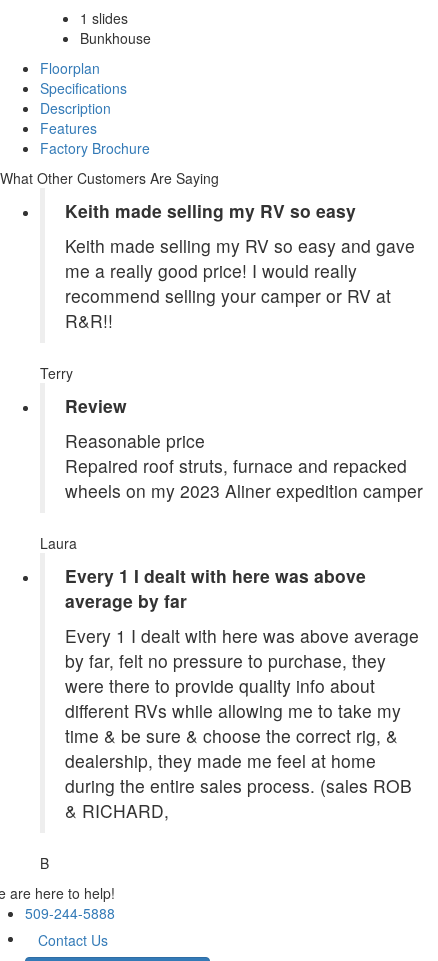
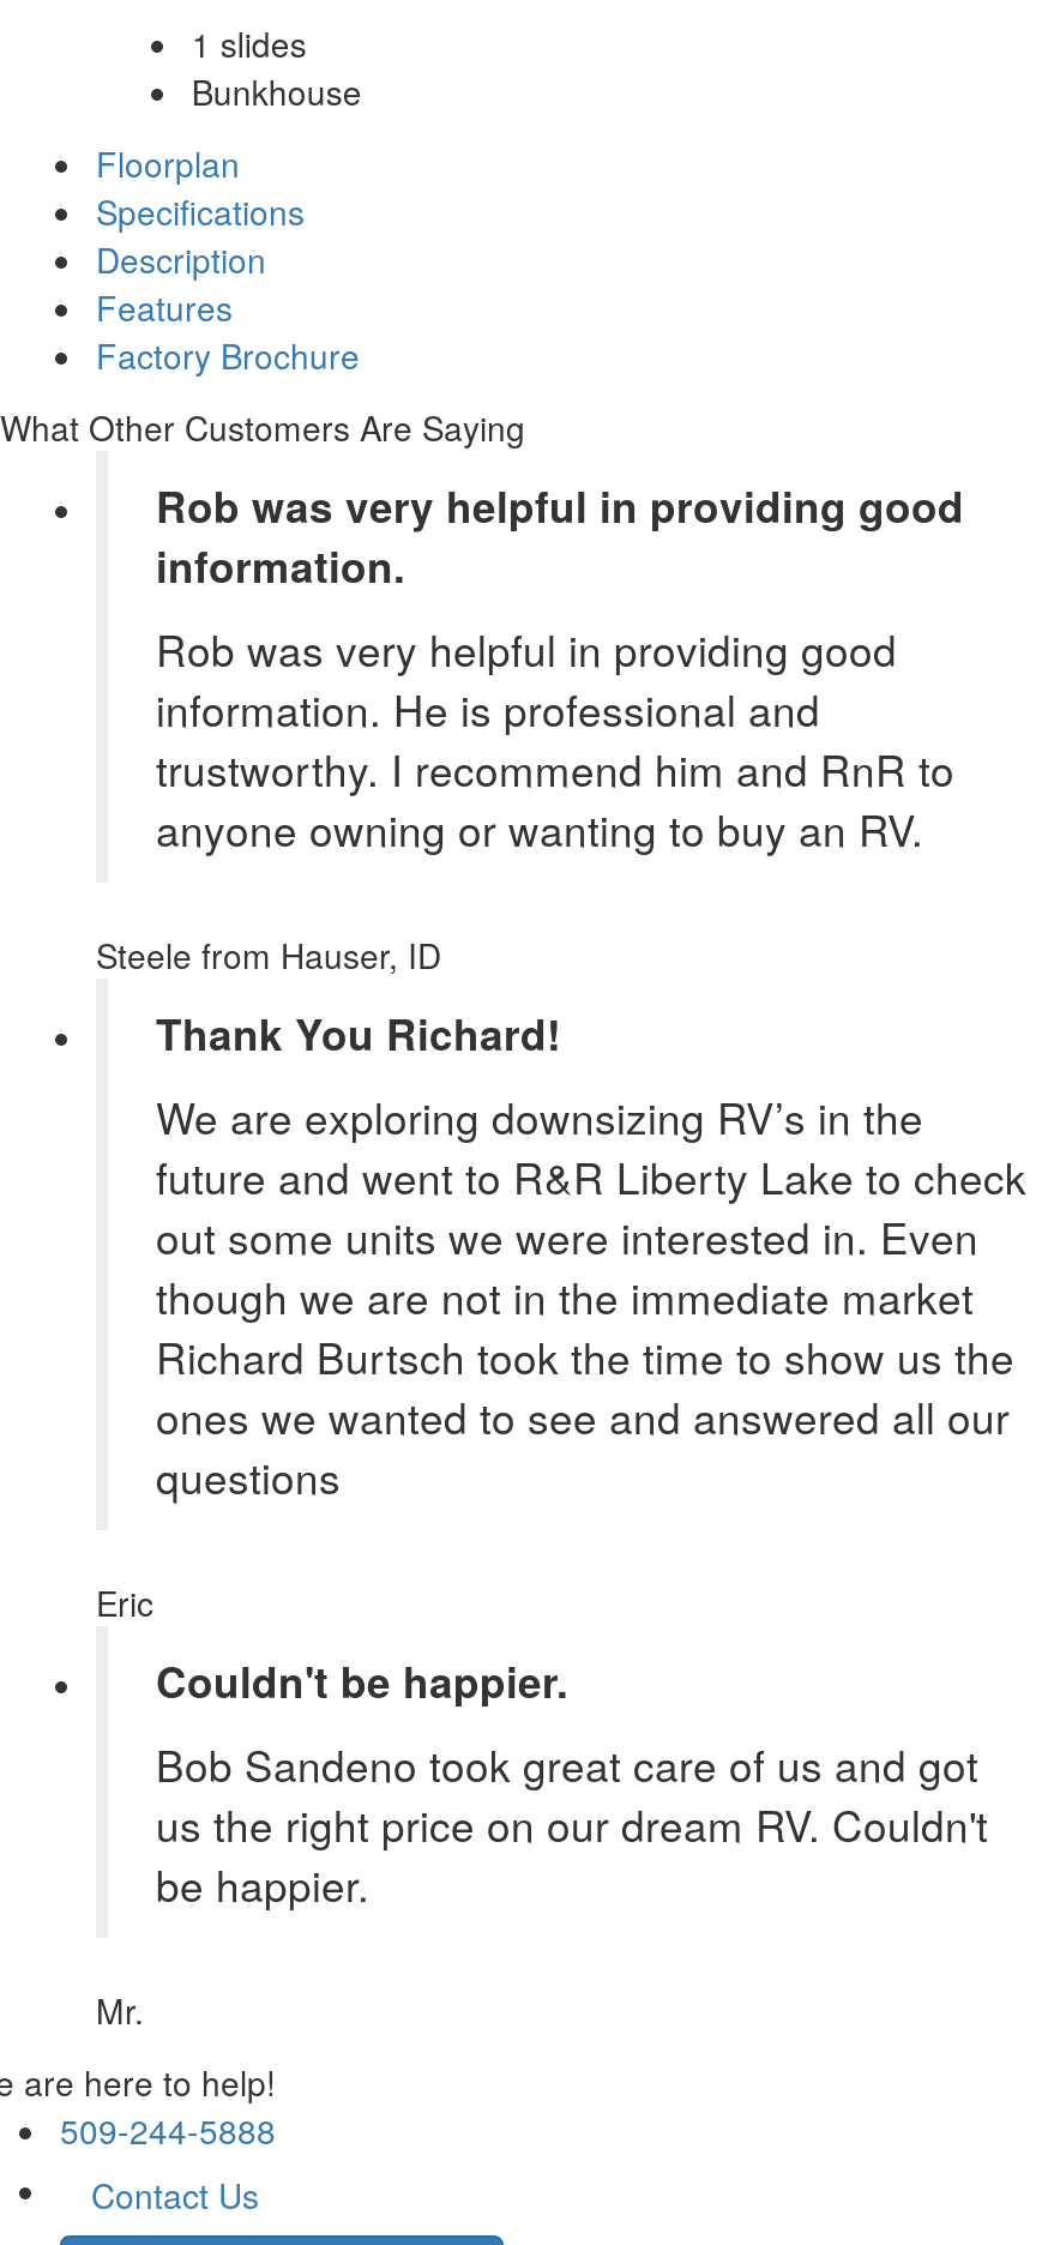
- Keith made selling my RV so easy
- Keith made selling my RV so easy and gave
- me a really good price! I would really
- recommend selling your camper or RV at
- R&R!!
+ Rob was very helpful in providing good
+ information.
+ Rob was very helpful in providing good
+ information. He is professional and
+ trustworthy. I recommend him and RnR to
+ anyone owning or wanting to buy an RV.

- Terry
- Review
- Reasonable price
- Repaired roof struts, furnace and repacked
- wheels on my 2023 Aliner expedition camper
+ Steele from Hauser, ID
+ Thank You Richard!
+ We are exploring downsizing RV’s in the
+ future and went to R&R Liberty Lake to check
+ out some units we were interested in. Even
+ though we are not in the immediate market
+ Richard Burtsch took the time to show us the
+ ones we wanted to see and answered all our
+ questions

- Laura
- Every 1 I dealt with here was above
- average by far
- Every 1 I dealt with here was above average
- by far, felt no pressure to purchase, they
- were there to provide quality info about
- different RVs while allowing me to take my
- time & be sure & choose the correct rig, &
- dealership, they made me feel at home
- during the entire sales process. (sales ROB
- & RICHARD,
+ Eric
+ Couldn't be happier.
+ Bob Sandeno took great care of us and got
+ us the right price on our dream RV. Couldn't
+ be happier.

- B
+ Mr.
